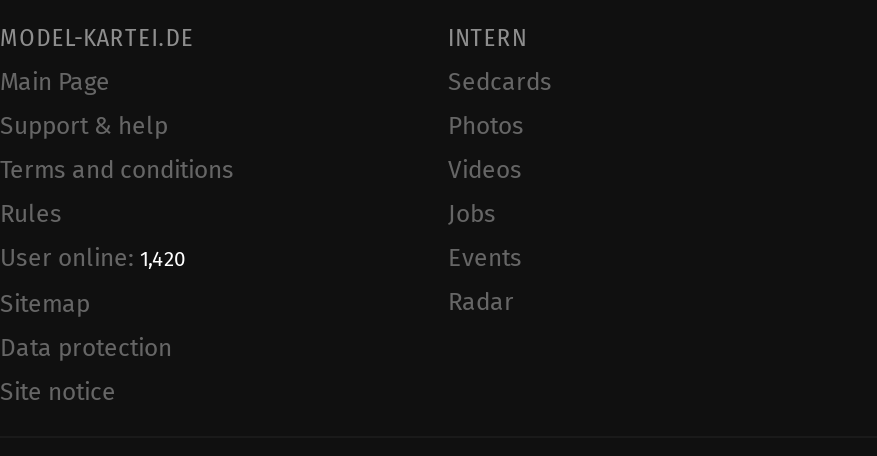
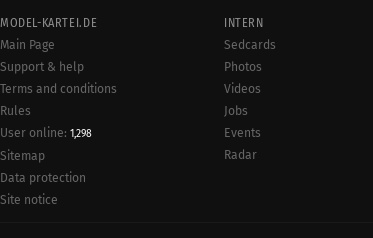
- User online: 1,420
+ User online: 1,298
